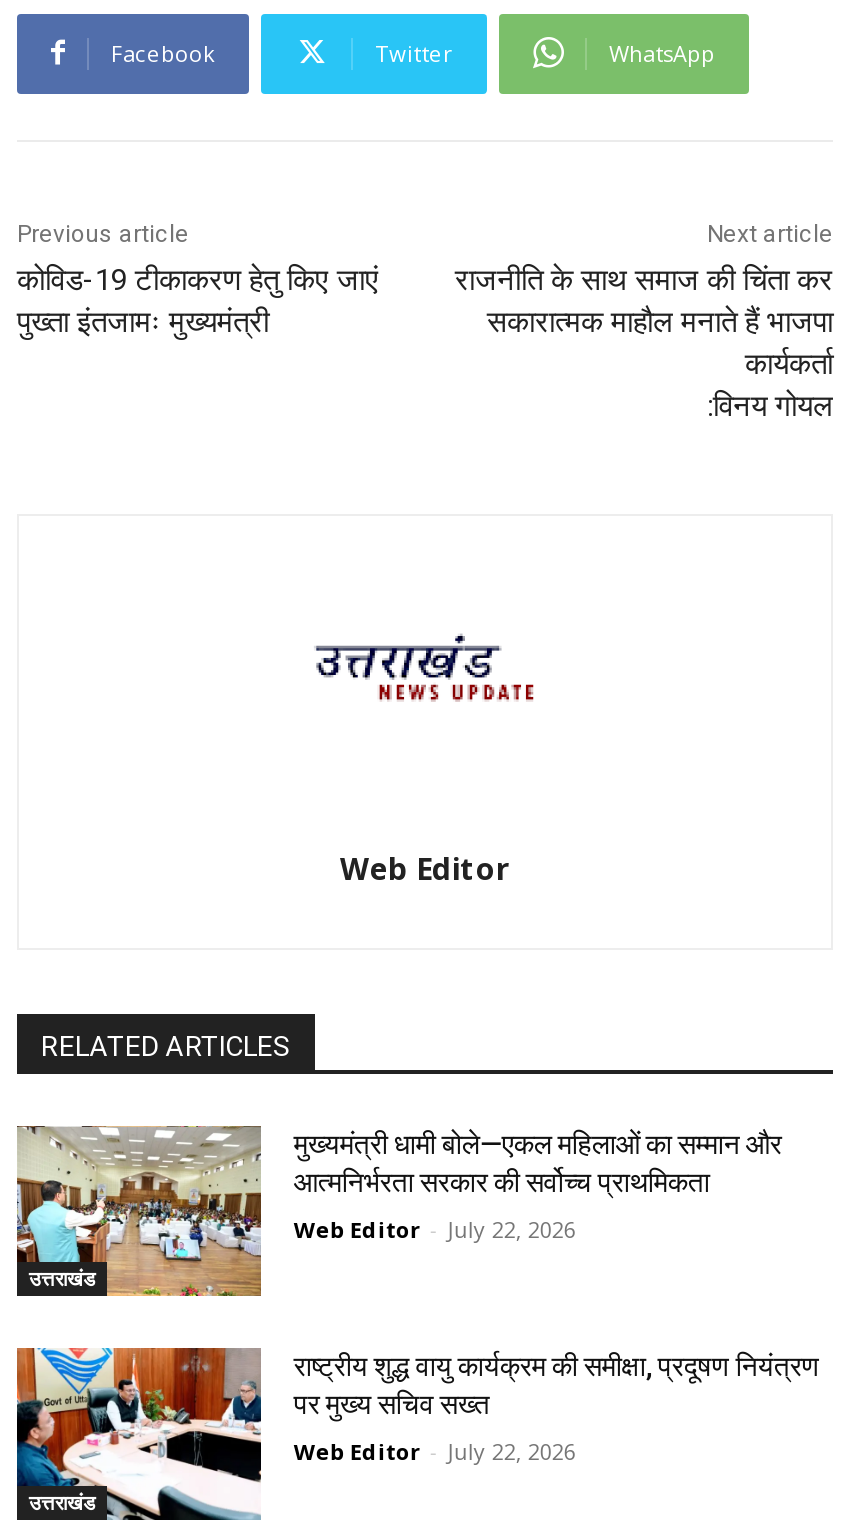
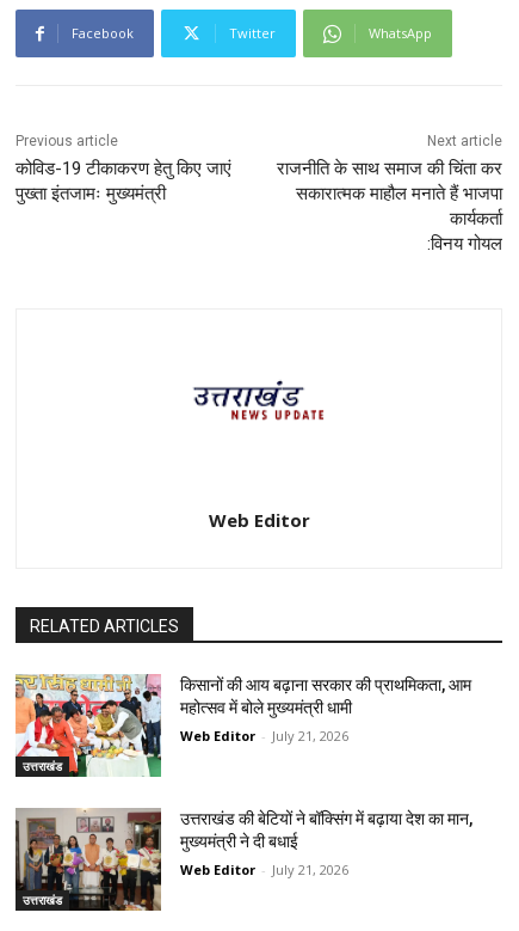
- [image]
- मुख्यमंत्री धामी बोले—एकल महिलाओं का सम्मान और
- आत्मनिर्भरता सरकार की सर्वोच्च प्राथमिकता
+ [image]
+ किसानों की आय बढ़ाना सरकार की प्राथमिकता, आम
+ महोत्सव में बोले मुख्यमंत्री धामी

- Web Editor - July 22, 2026
+ Web Editor - July 21, 2026

- [image]
- राष्ट्रीय शुद्ध वायु कार्यक्रम की समीक्षा, प्रदूषण नियंत्रण
- पर मुख्य सचिव सख्त
+ [image]
+ उत्तराखंड की बेटियों ने बॉक्सिंग में बढ़ाया देश का मान,
+ मुख्यमंत्री ने दी बधाई

- Web Editor - July 22, 2026
+ Web Editor - July 21, 2026
